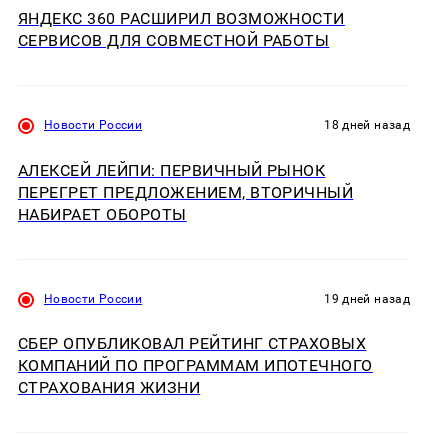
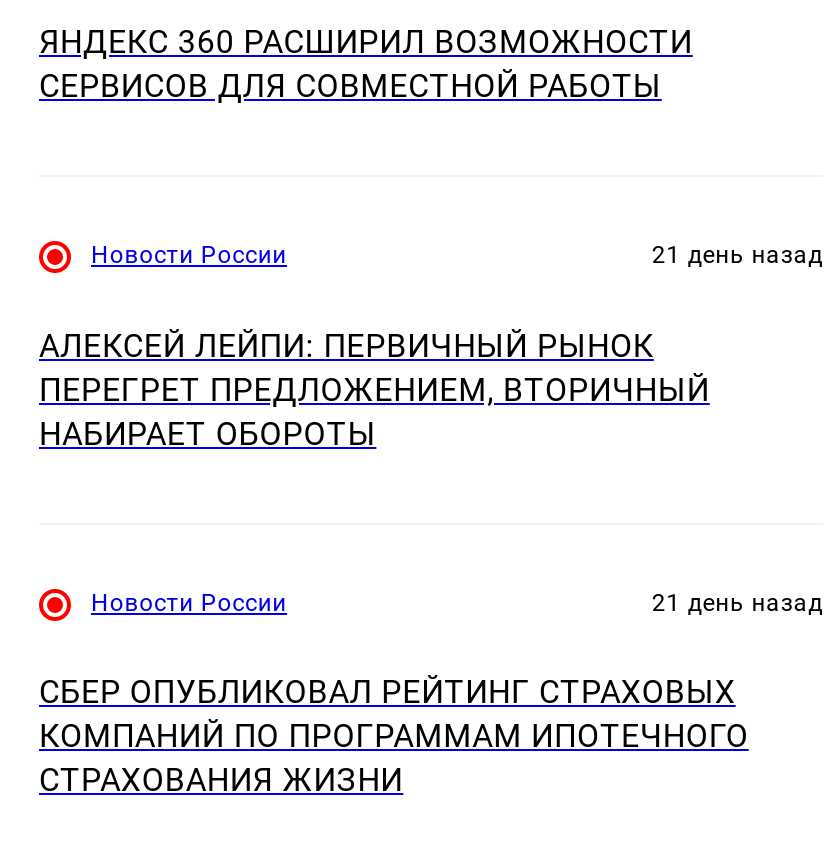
- 18 дней назад
+ 21 день назад

- 19 дней назад
+ 21 день назад
